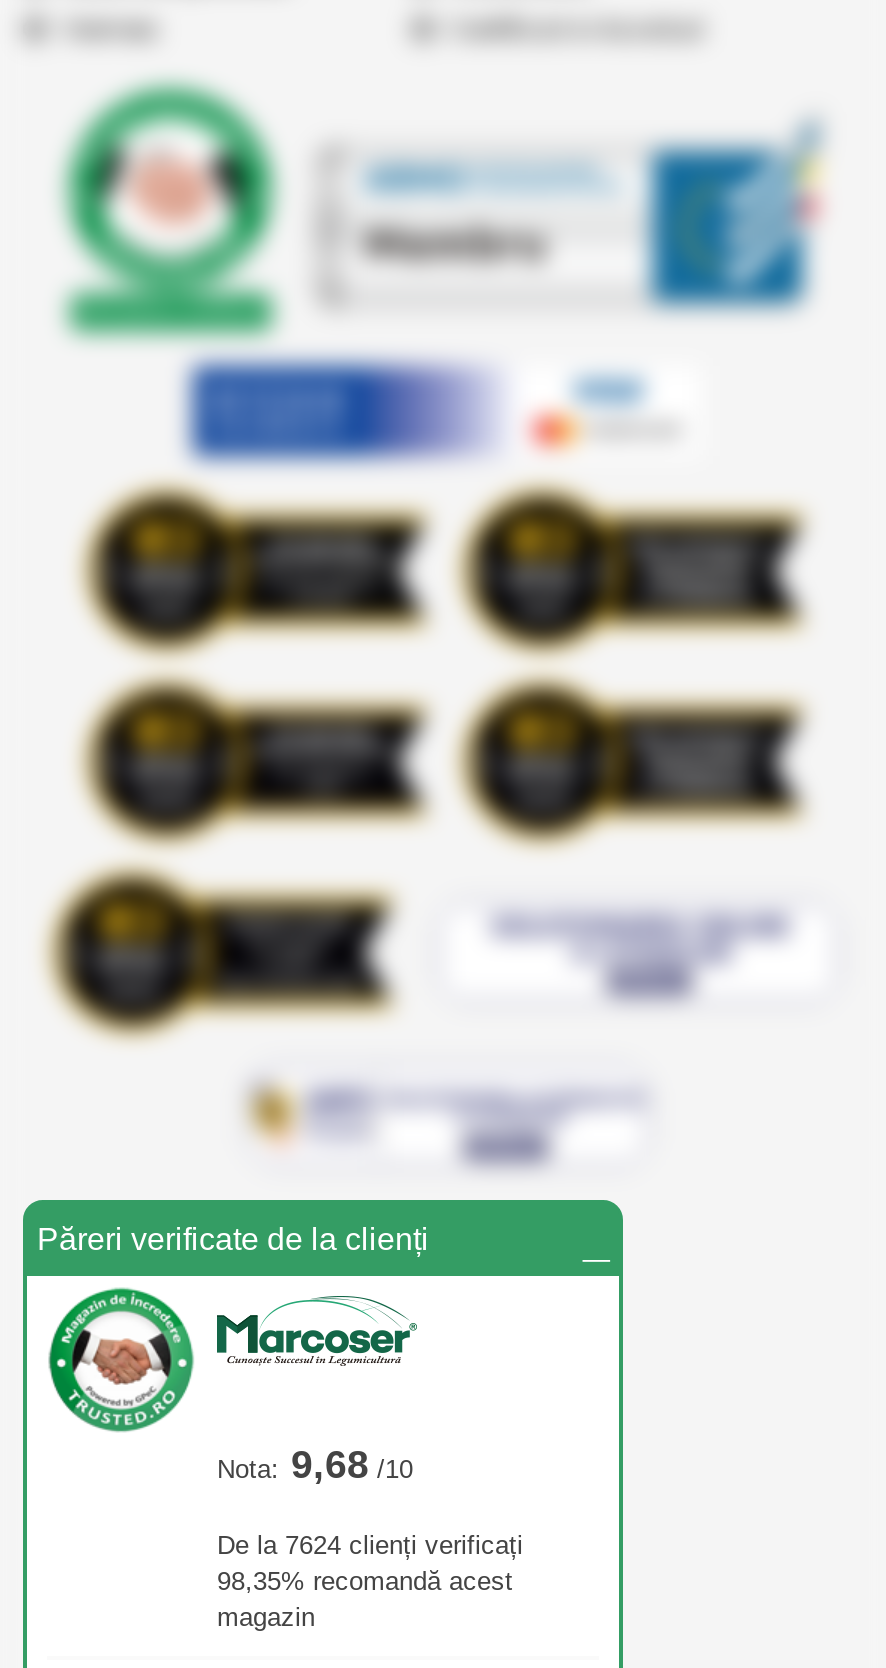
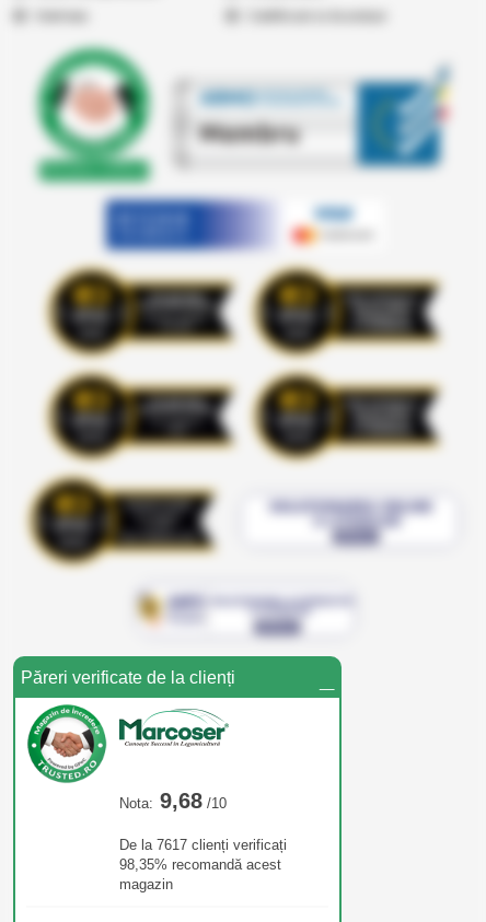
- De la 7624 clienți verificați
+ De la 7617 clienți verificați
